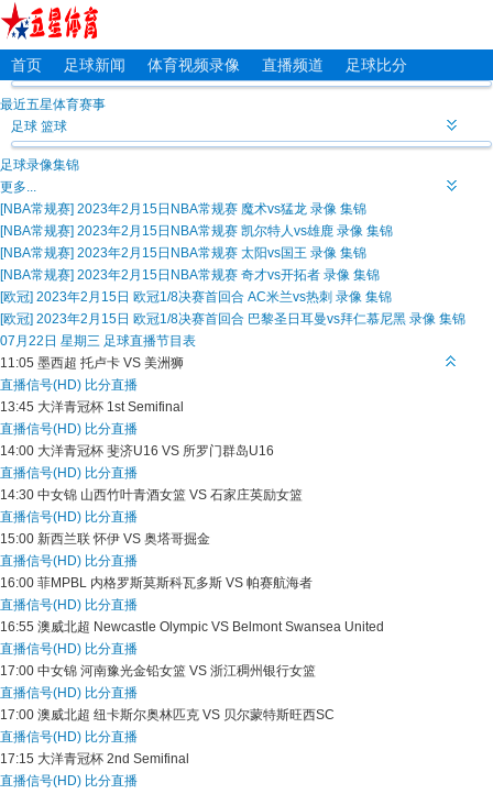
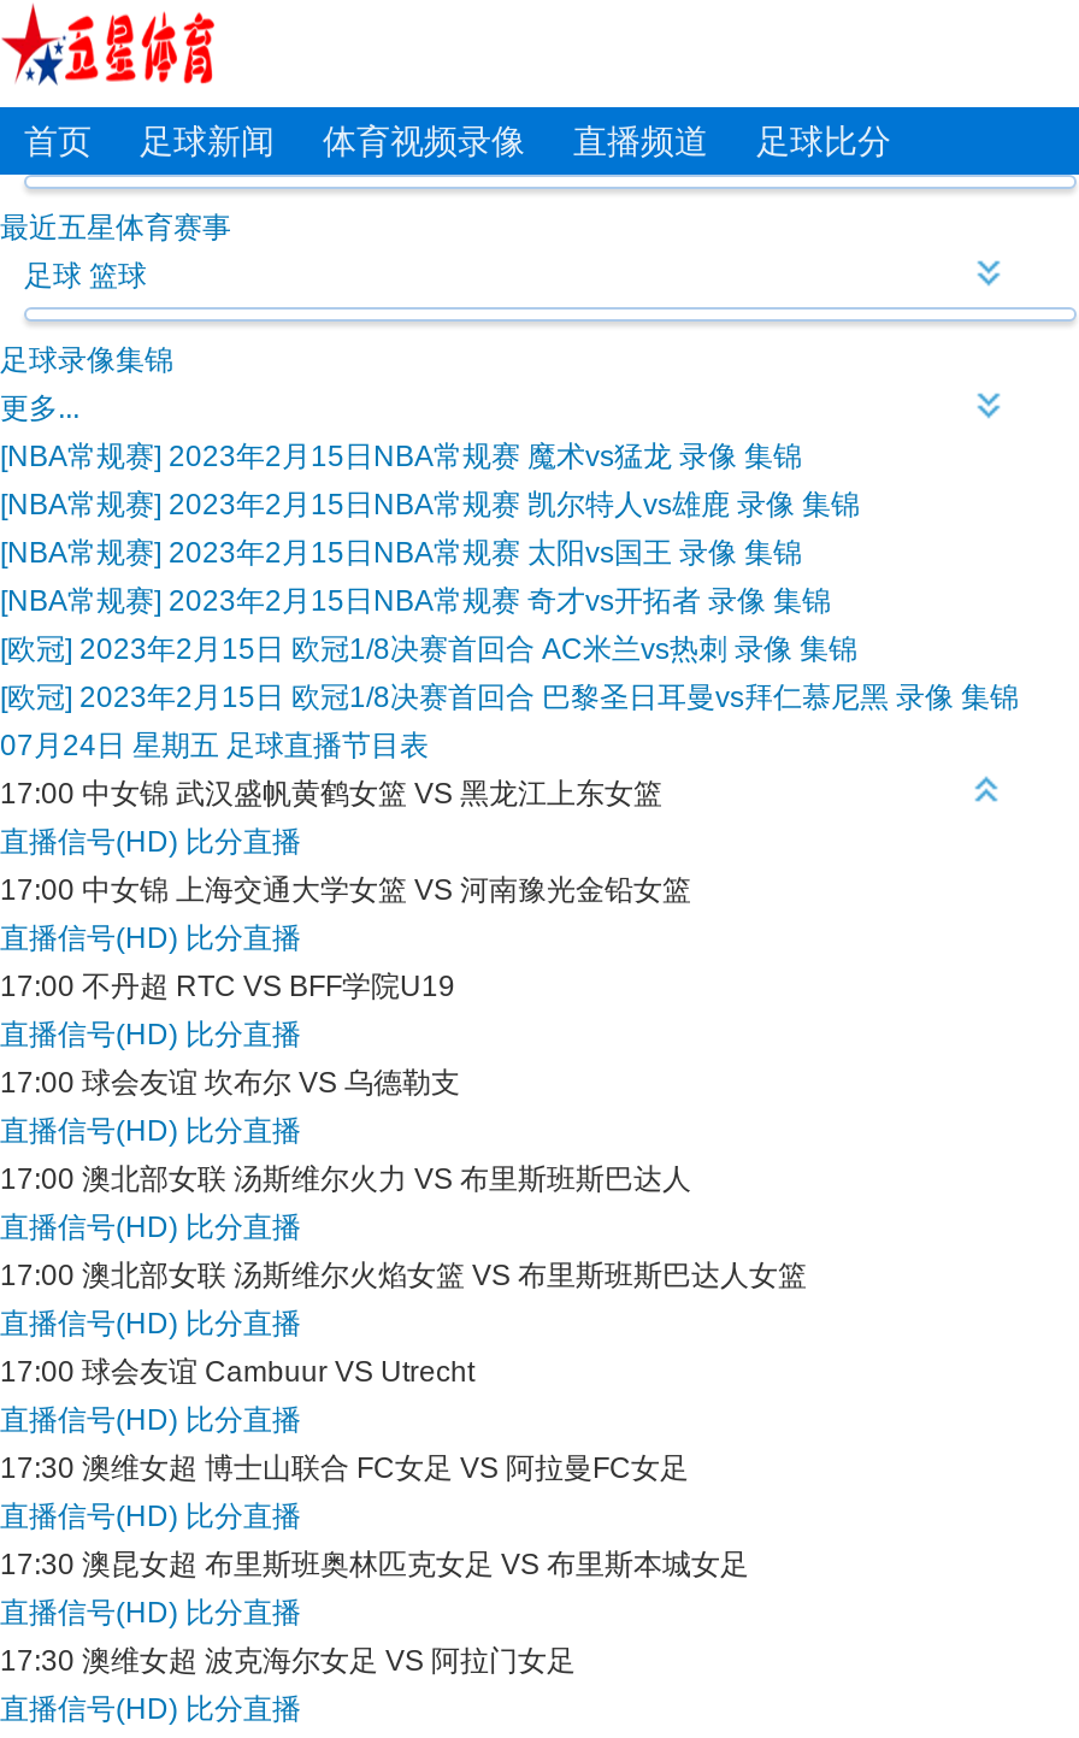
- 07月22日 星期三 足球直播节目表
- 11:05 墨西超托卢卡 VS 美洲狮
+ 07月24日 星期五 足球直播节目表
+ 17:00 中女锦武汉盛帆黄鹤女篮 VS 黑龙江上东女篮

- 13:45 大洋青冠杯1st Semifinal
+ 17:00 中女锦上海交通大学女篮 VS 河南豫光金铅女篮

- 14:00 大洋青冠杯斐济U16 VS 所罗门群岛U16
+ 17:00 不丹超RTC VS BFF学院U19

- 14:30 中女锦山西竹叶青酒女篮 VS 石家庄英励女篮
+ 17:00 球会友谊坎布尔 VS 乌德勒支

- 15:00 新西兰联怀伊 VS 奥塔哥掘金
+ 17:00 澳北部女联汤斯维尔火力 VS 布里斯班斯巴达人

- 16:00 菲MPBL内格罗斯莫斯科瓦多斯 VS 帕赛航海者
+ 17:00 澳北部女联汤斯维尔火焰女篮 VS 布里斯班斯巴达人女篮

- 16:55 澳威北超Newcastle Olympic VS Belmont Swansea United
+ 17:00 球会友谊Cambuur VS Utrecht

- 17:00 中女锦河南豫光金铅女篮 VS 浙江稠州银行女篮
+ 17:30 澳维女超博士山联合 FC女足 VS 阿拉曼FC女足

- 17:00 澳威北超纽卡斯尔奥林匹克 VS 贝尔蒙特斯旺西SC
+ 17:30 澳昆女超布里斯班奥林匹克女足 VS 布里斯本城女足

- 17:15 大洋青冠杯2nd Semifinal
+ 17:30 澳维女超波克海尔女足 VS 阿拉门女足
